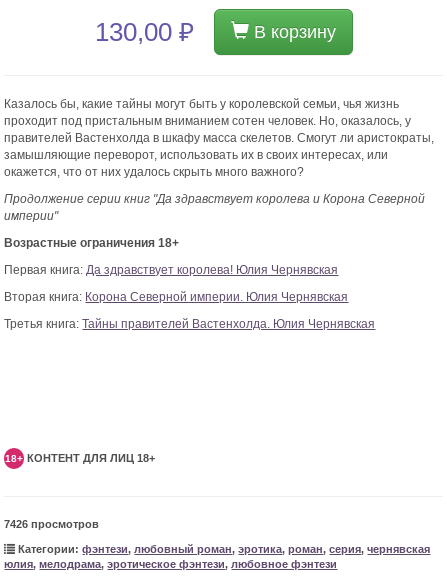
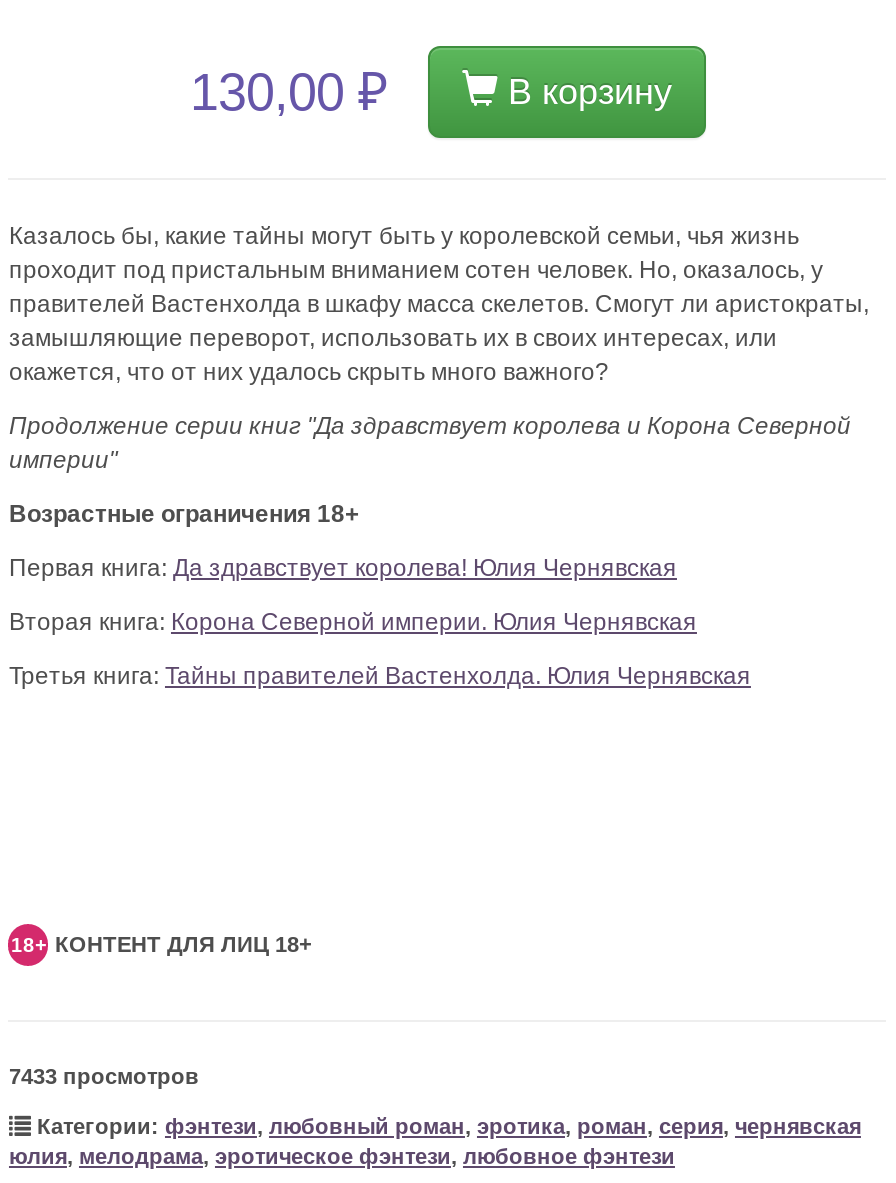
- 7426 просмотров
+ 7433 просмотров
